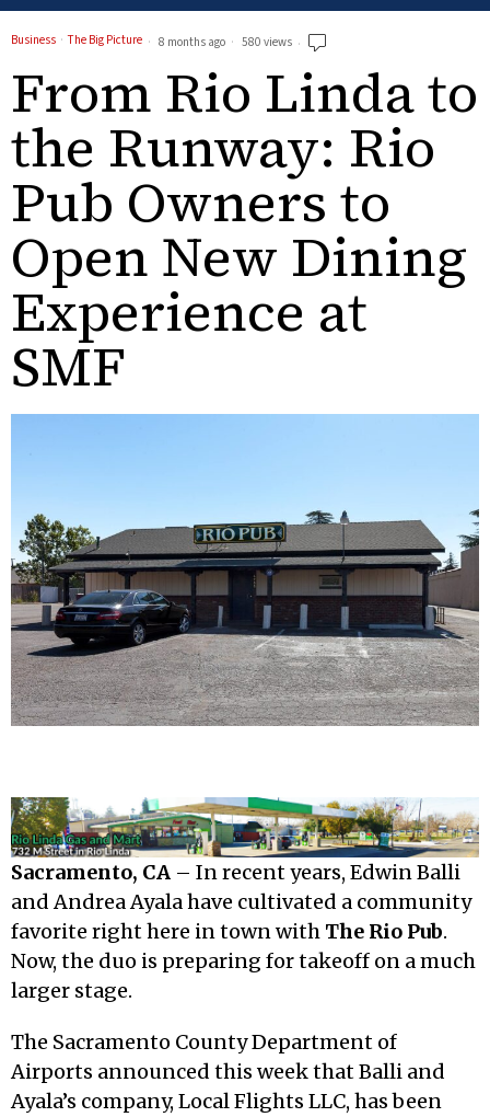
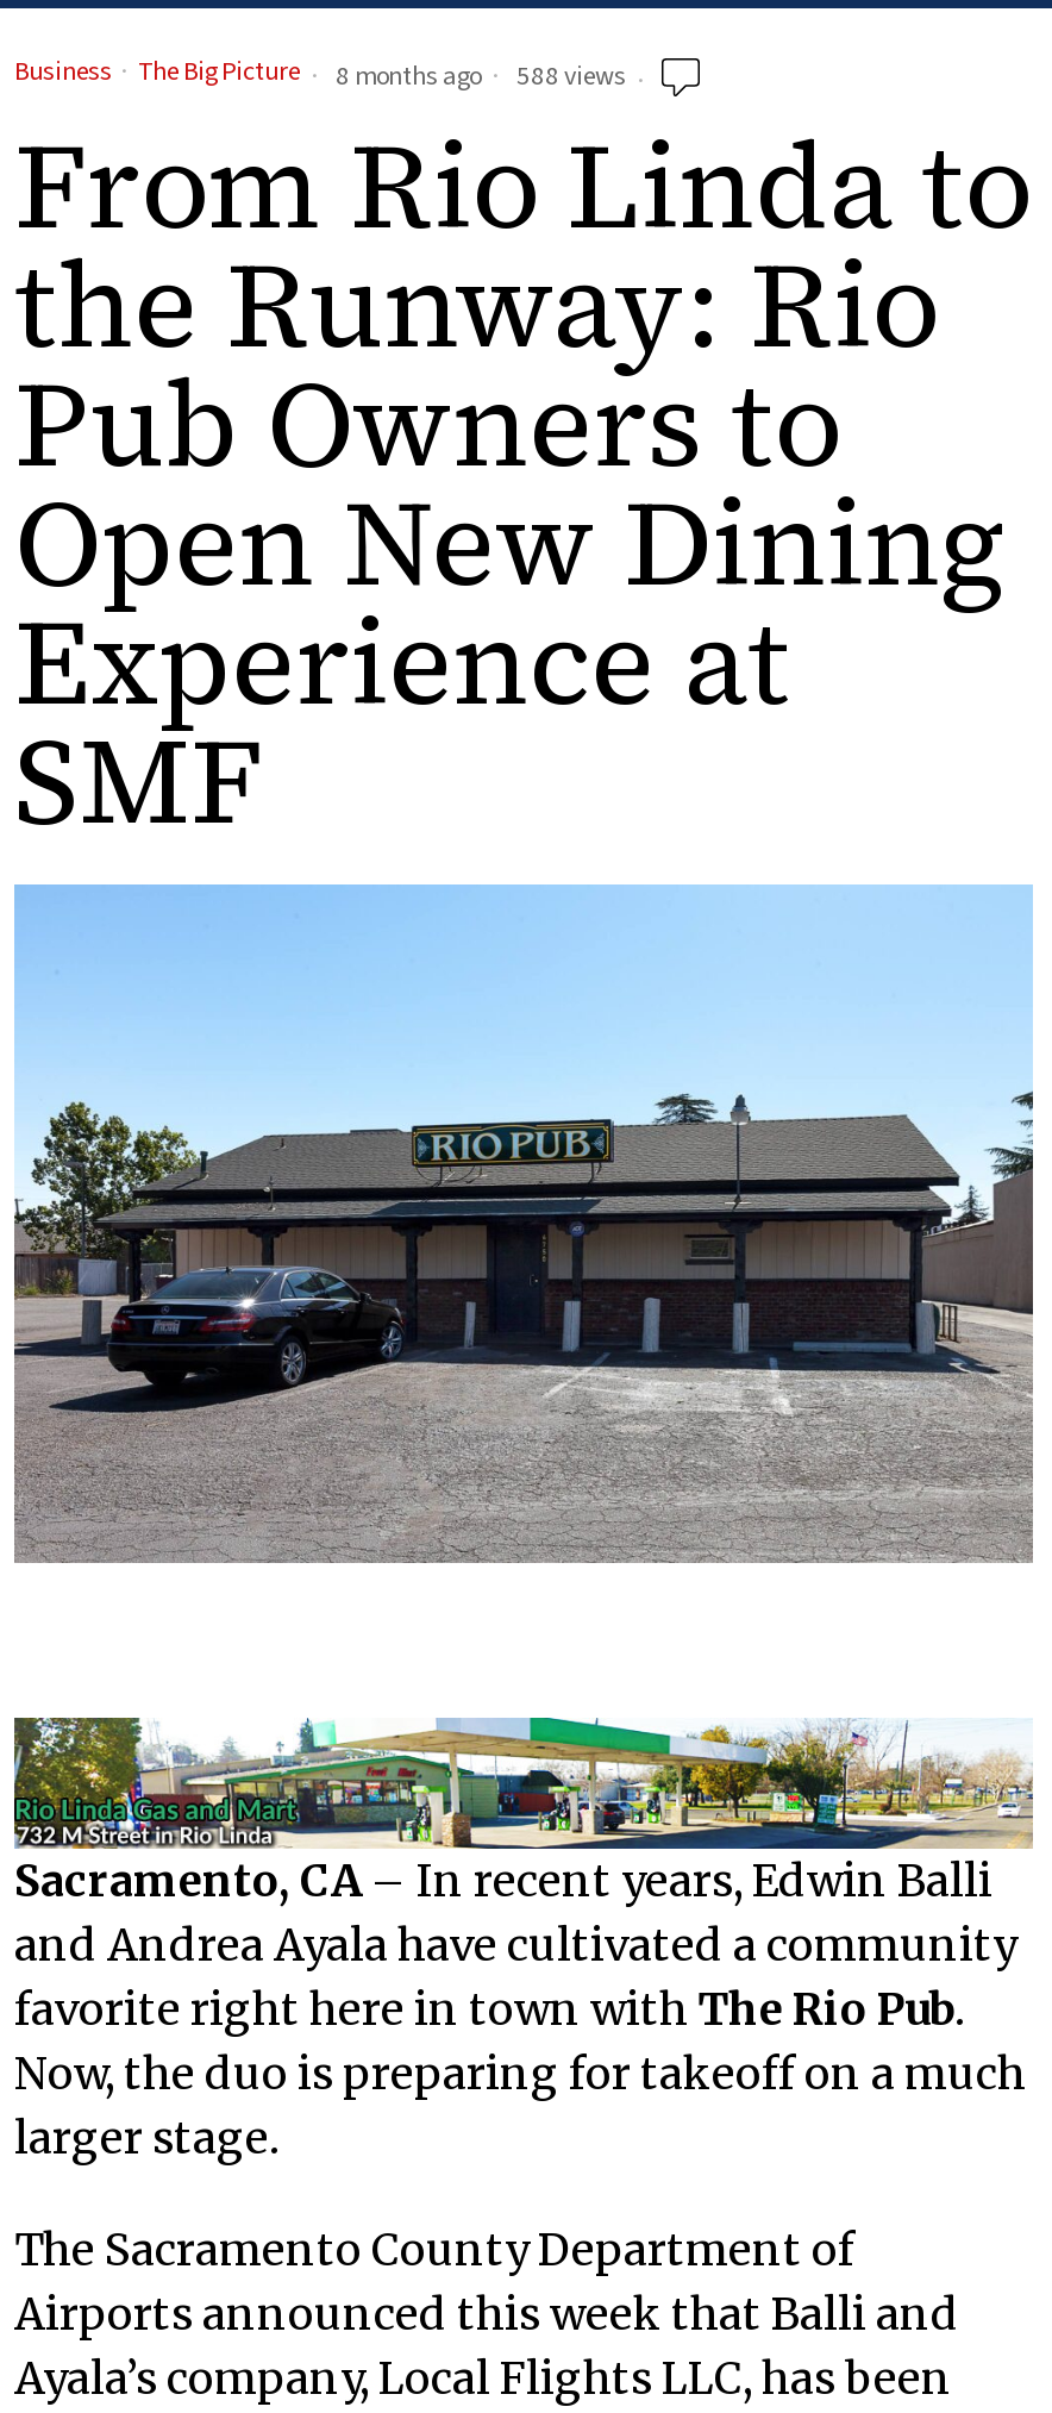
- Business · The Big Picture 8 months ago 580 views
+ Business · The Big Picture 8 months ago 588 views
